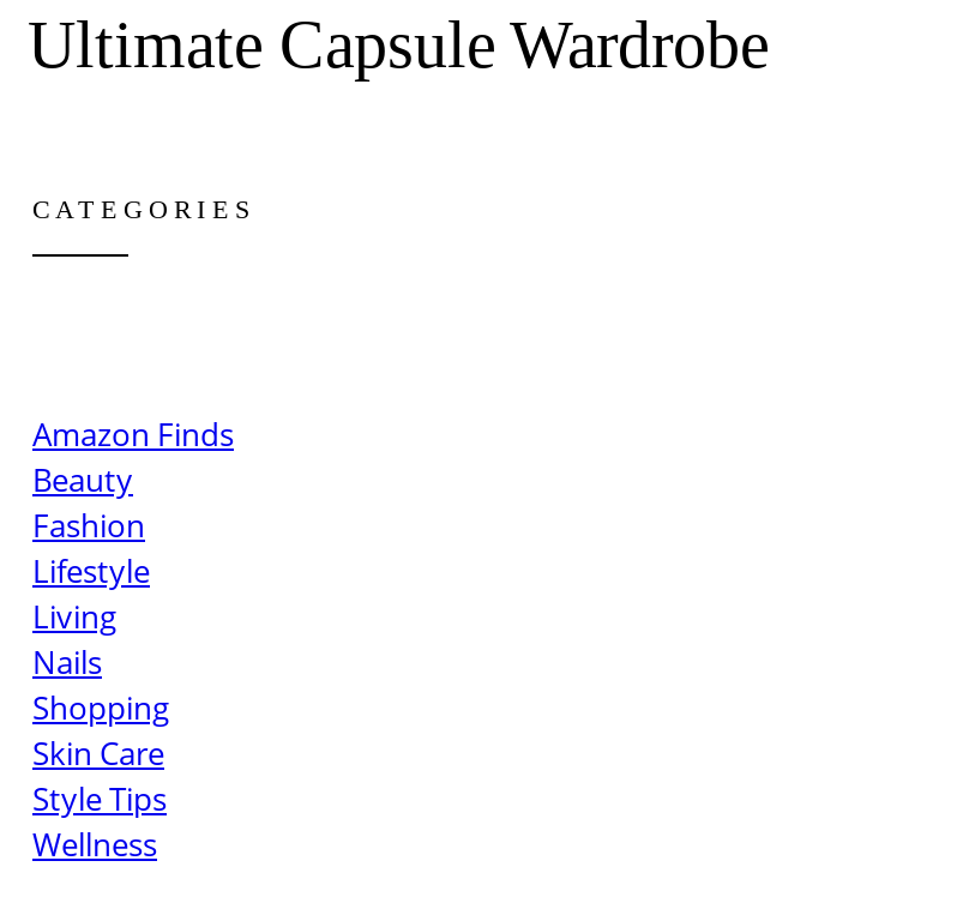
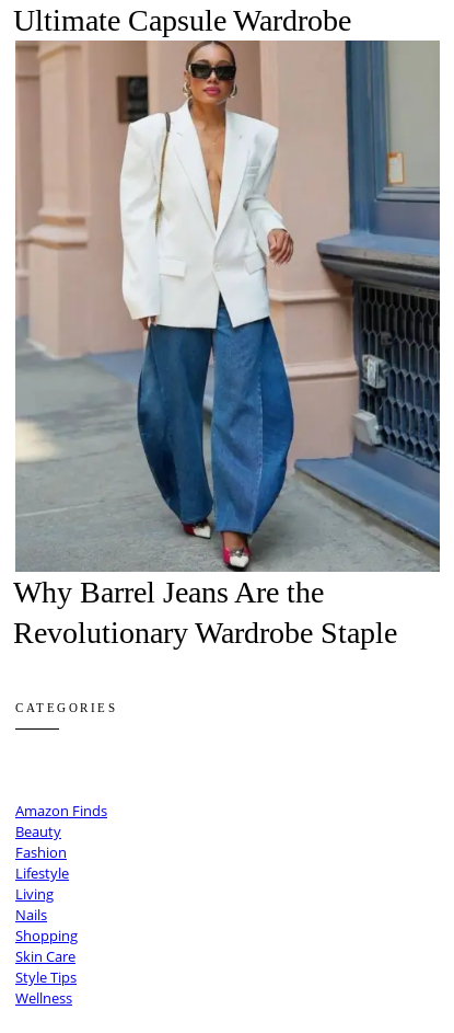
+ [image]
+ Why Barrel Jeans Are the
+ Revolutionary Wardrobe Staple
